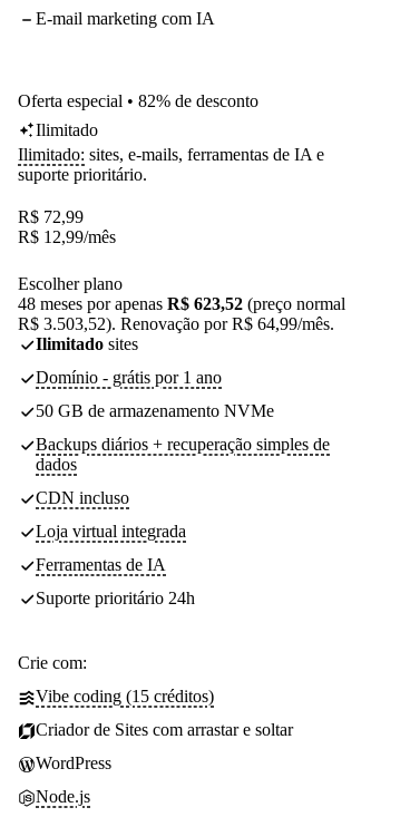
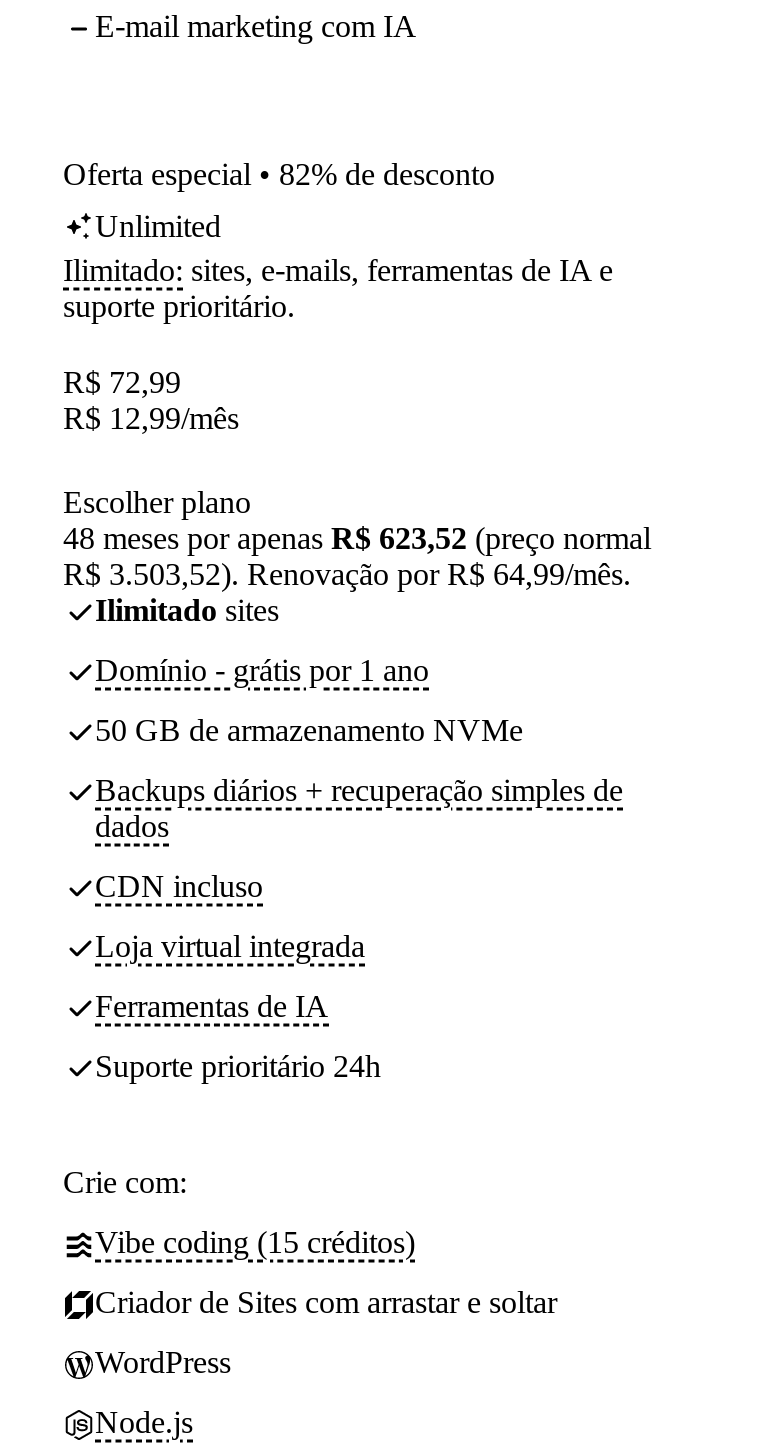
- Ilimitado
+ Unlimited
